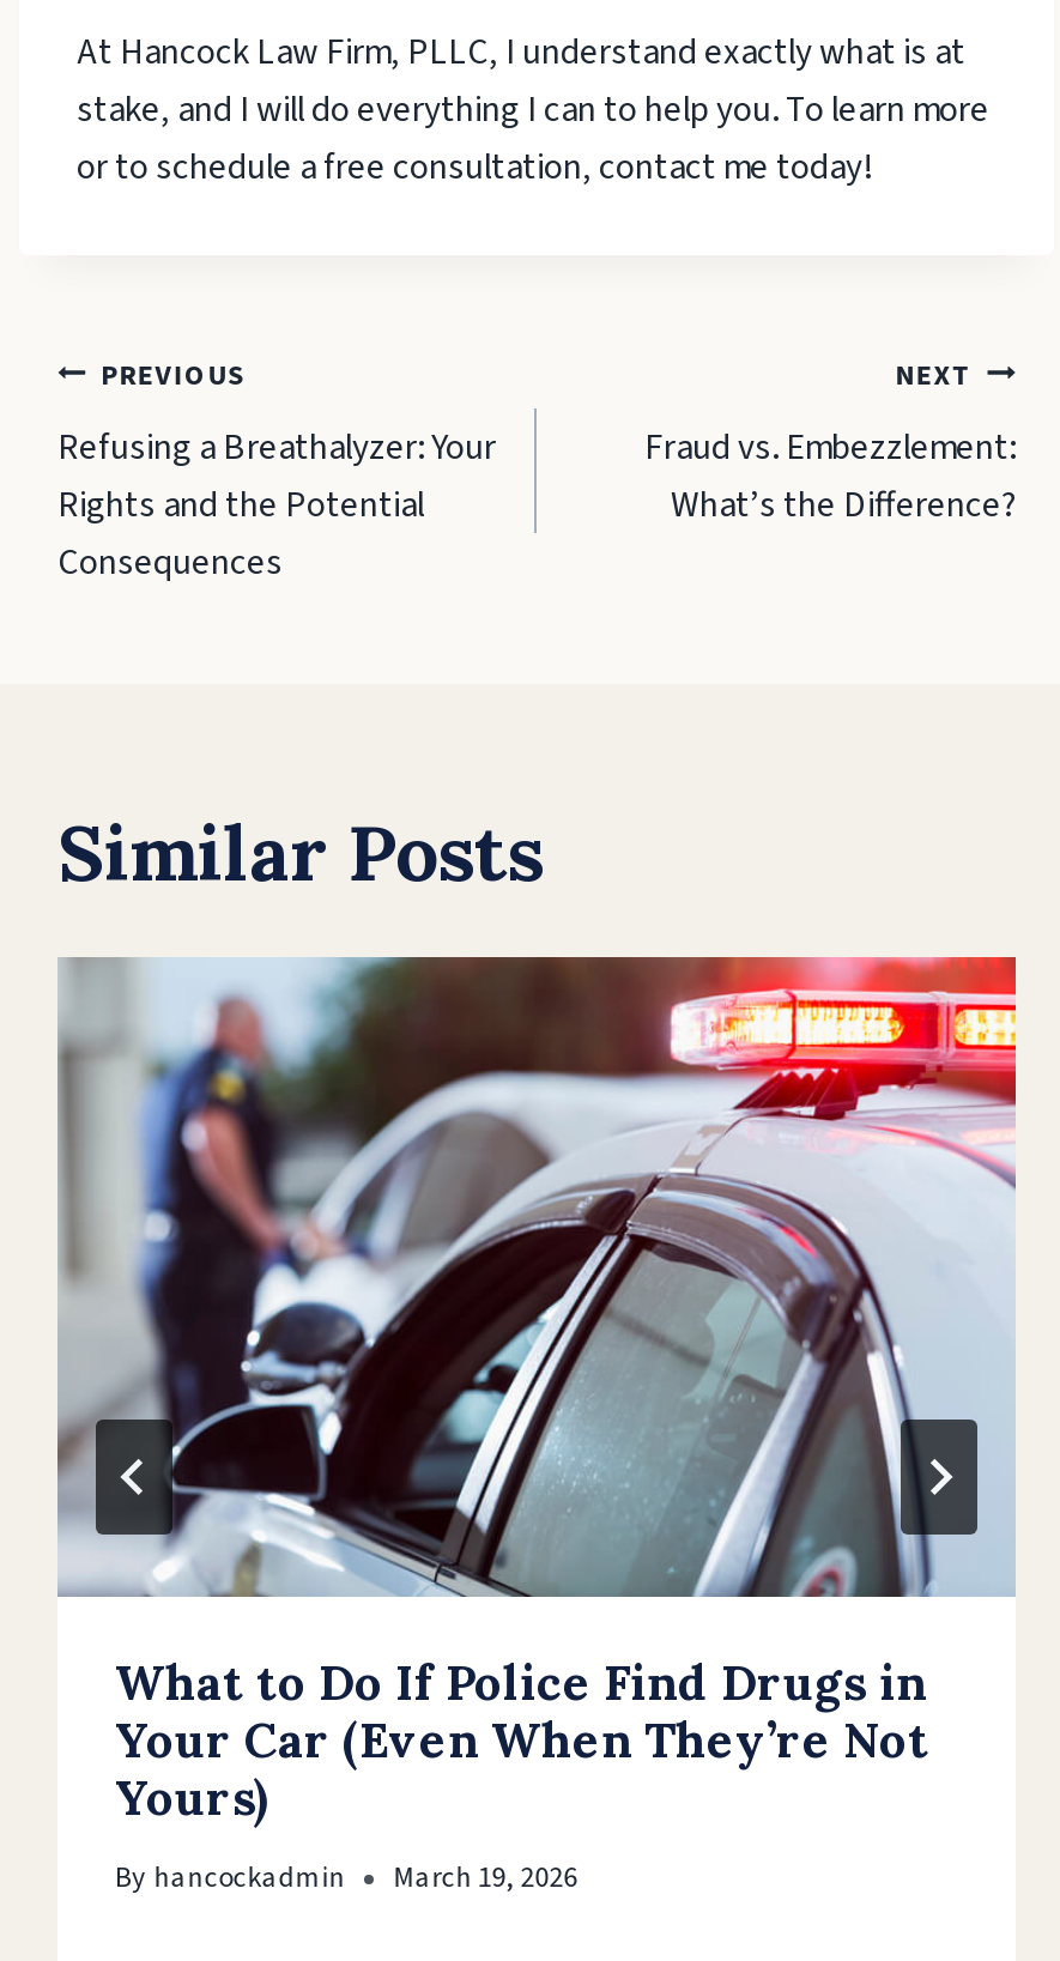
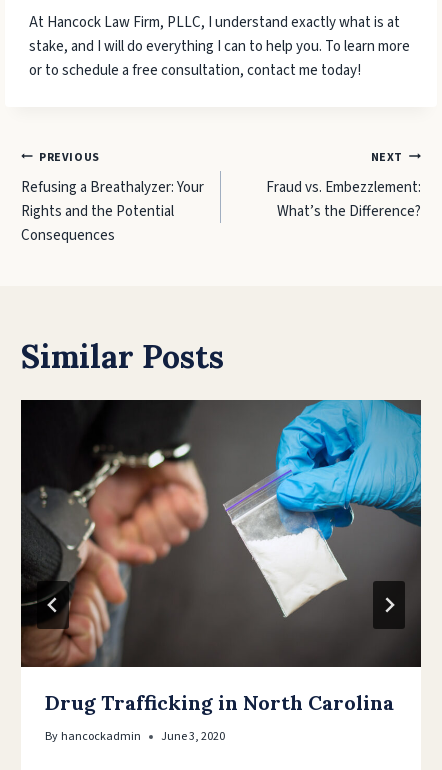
- [image]
- What to Do If Police Find Drugs in
- Your Car (Even When They’re Not
- Yours)
+ [image]
+ Drug Trafficking in North Carolina

- By hancockadmin March 19, 2026
+ By hancockadmin June 3, 2020
